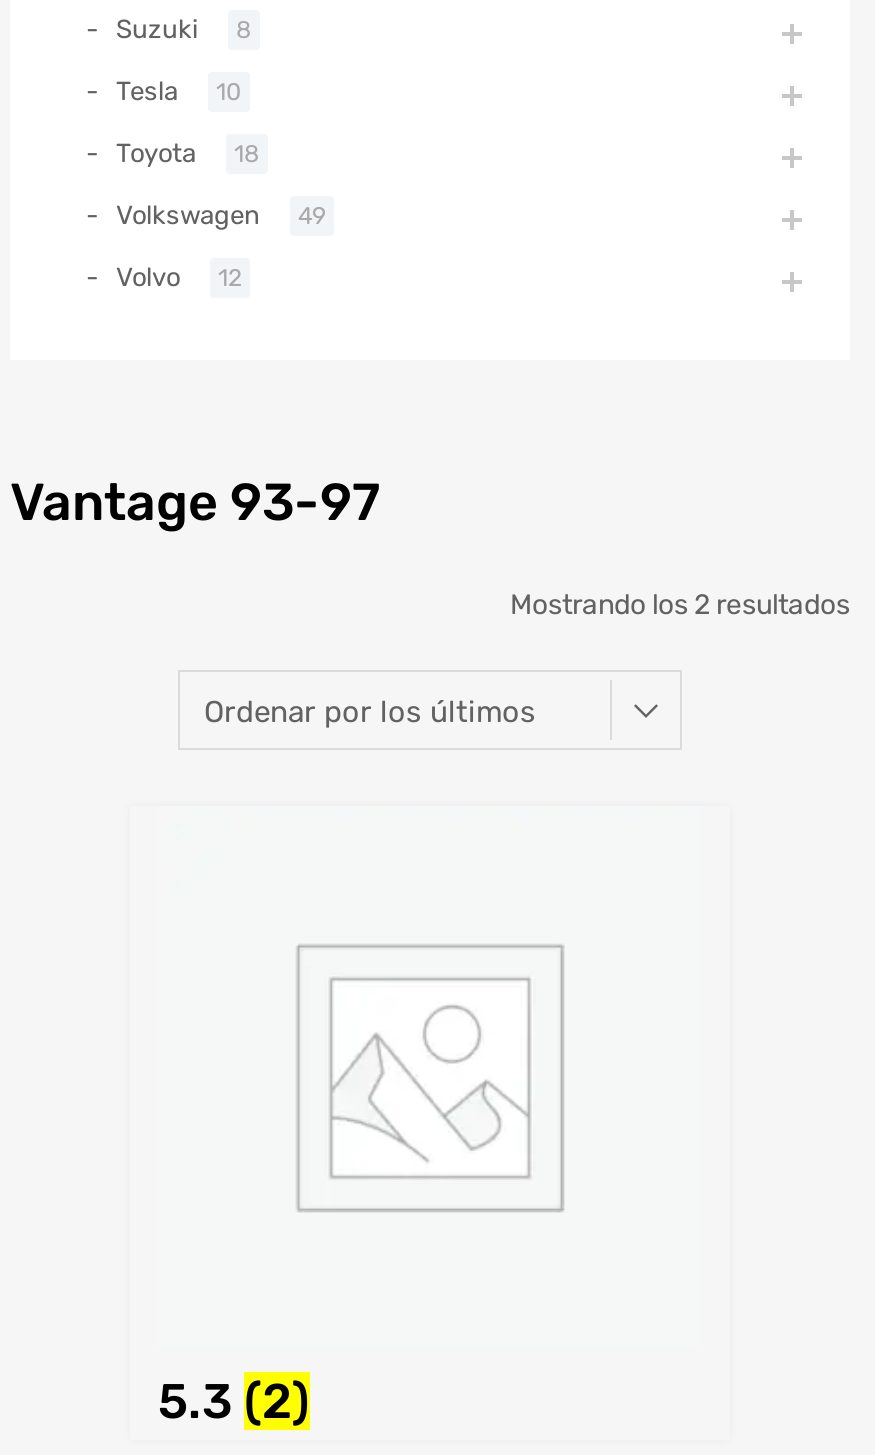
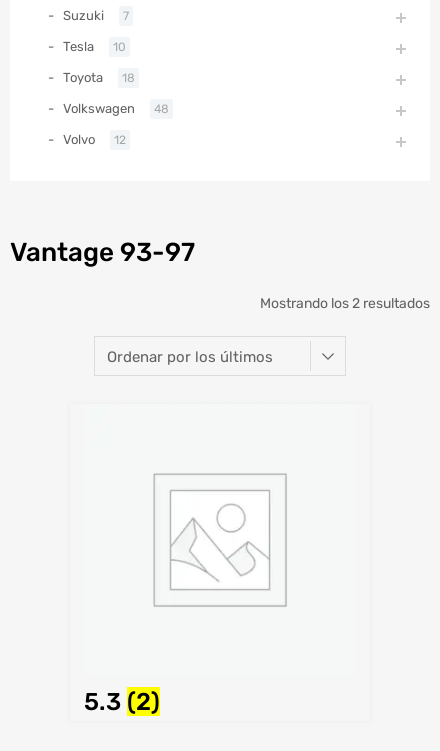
- Suzuki 8
+ Suzuki 7

- Volkswagen 49
+ Volkswagen 48
